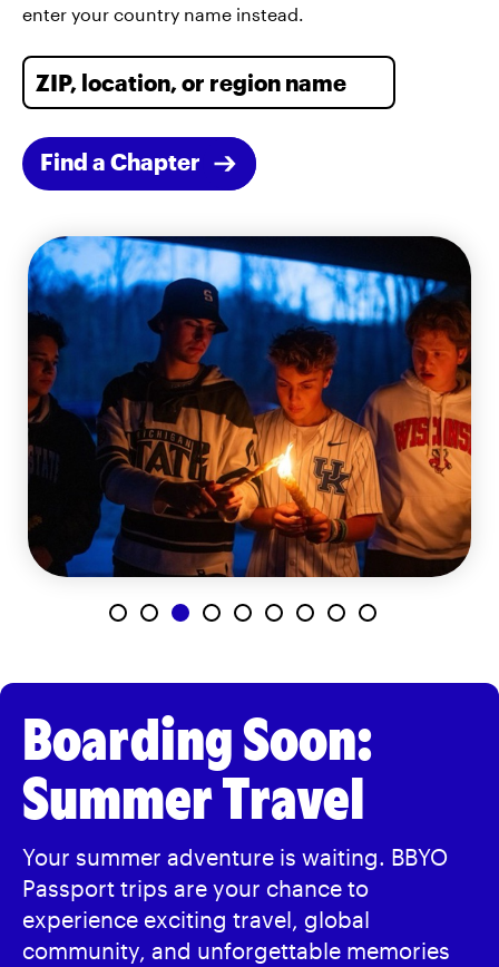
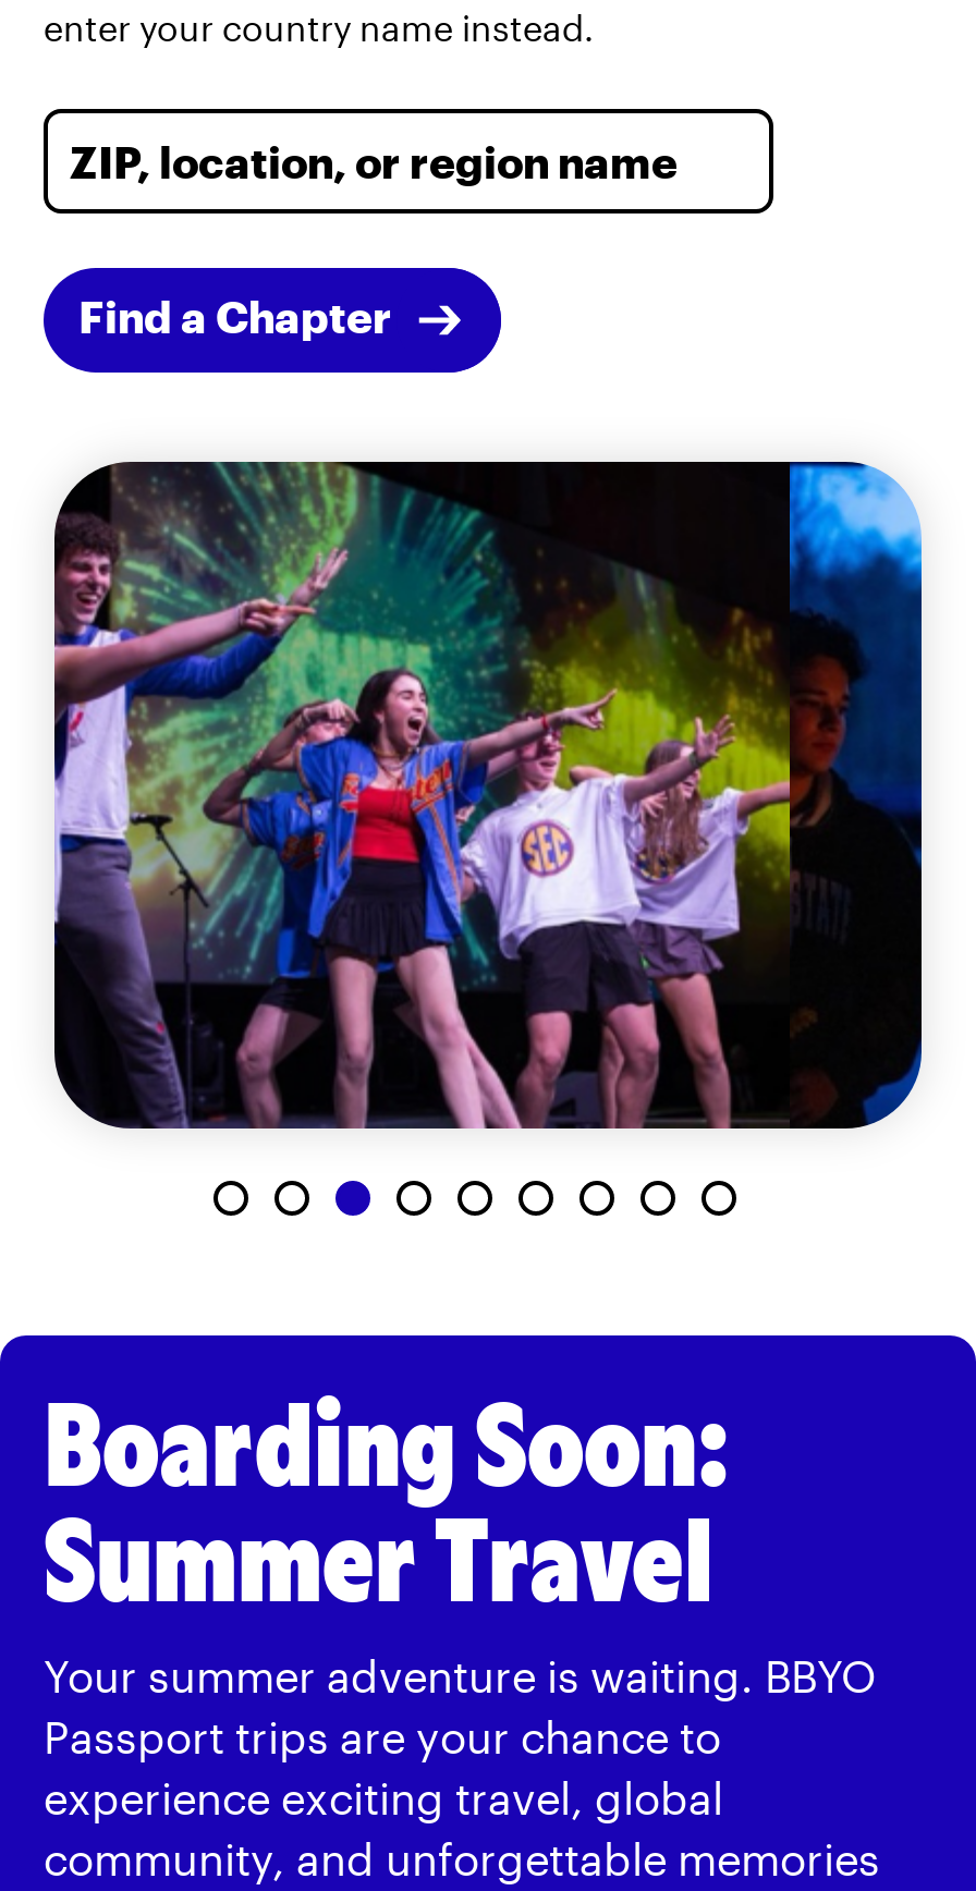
- [image]
+ [image]
